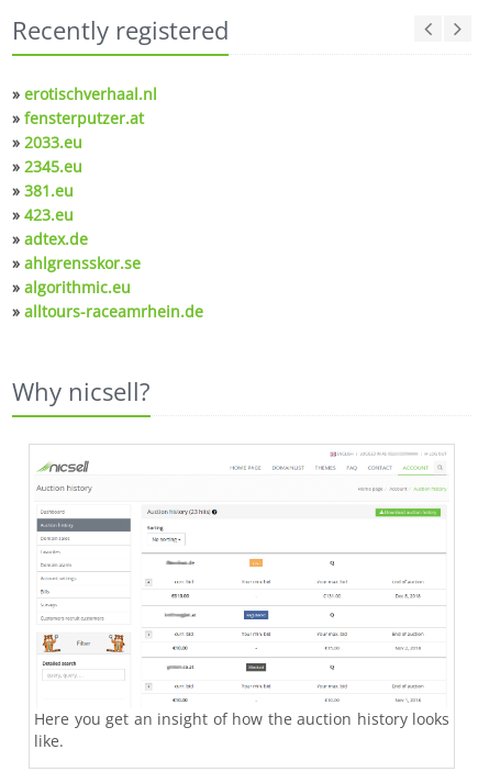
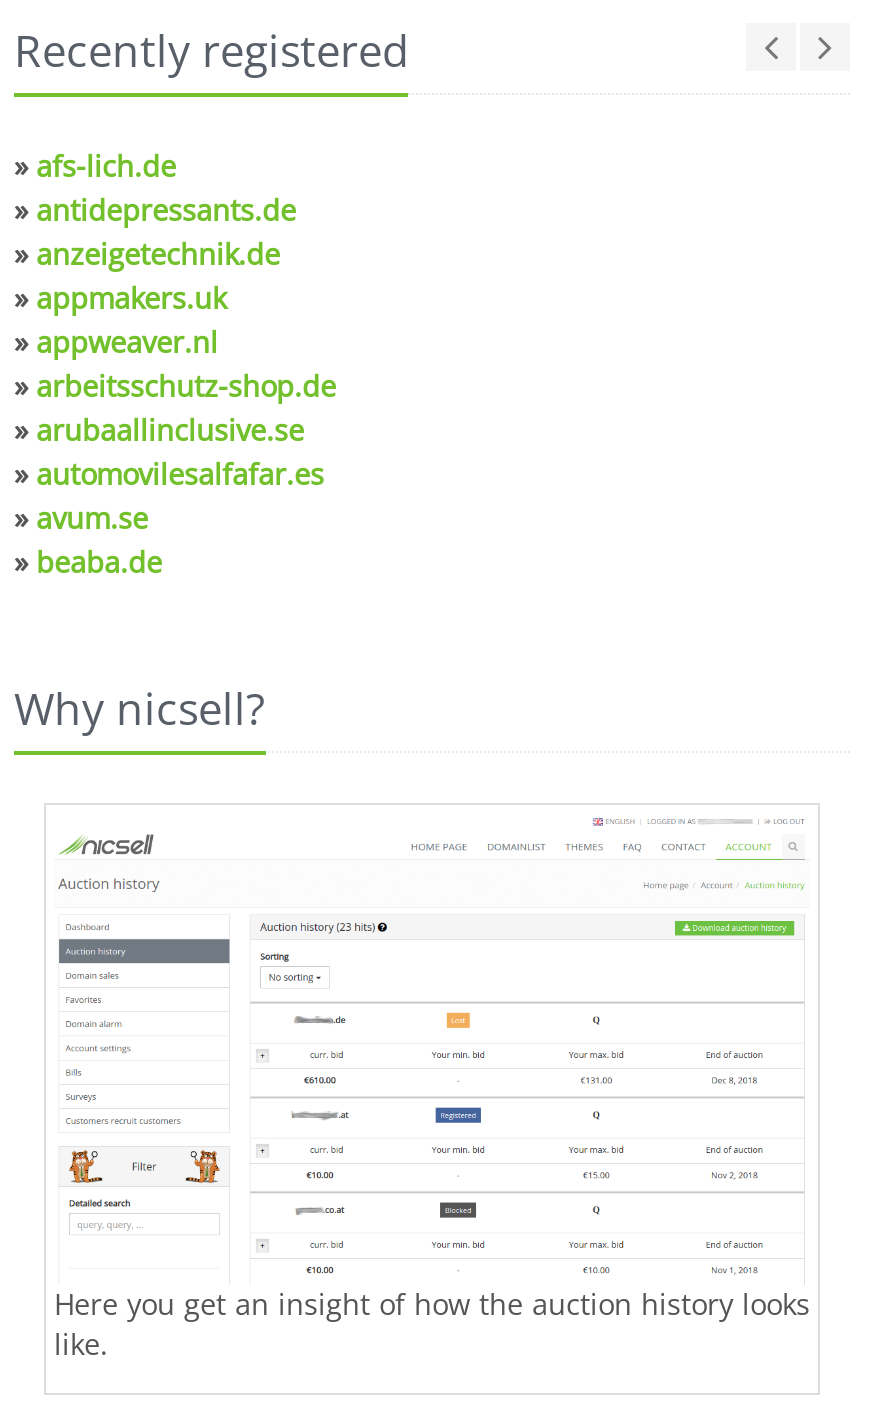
- » erotischverhaal.nl
- » fensterputzer.at
- » 2033.eu
- » 2345.eu
- » 381.eu
- » 423.eu
- » adtex.de
- » ahlgrensskor.se
- » algorithmic.eu
- » alltours-raceamrhein.de
+ » afs-lich.de
+ » antidepressants.de
+ » anzeigetechnik.de
+ » appmakers.uk
+ » appweaver.nl
+ » arbeitsschutz-shop.de
+ » arubaallinclusive.se
+ » automovilesalfafar.es
+ » avum.se
+ » beaba.de
